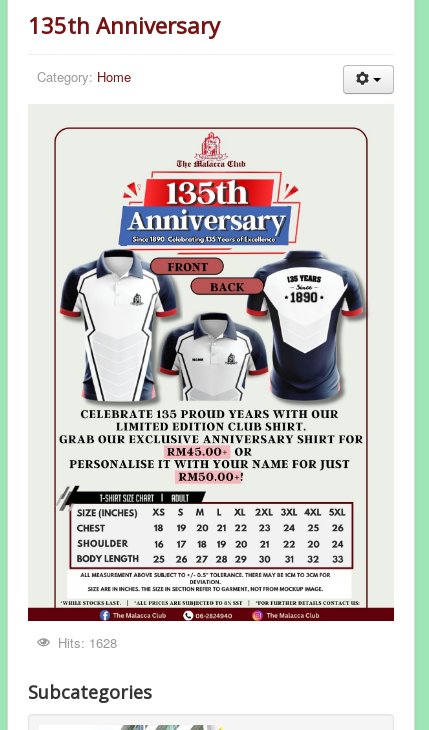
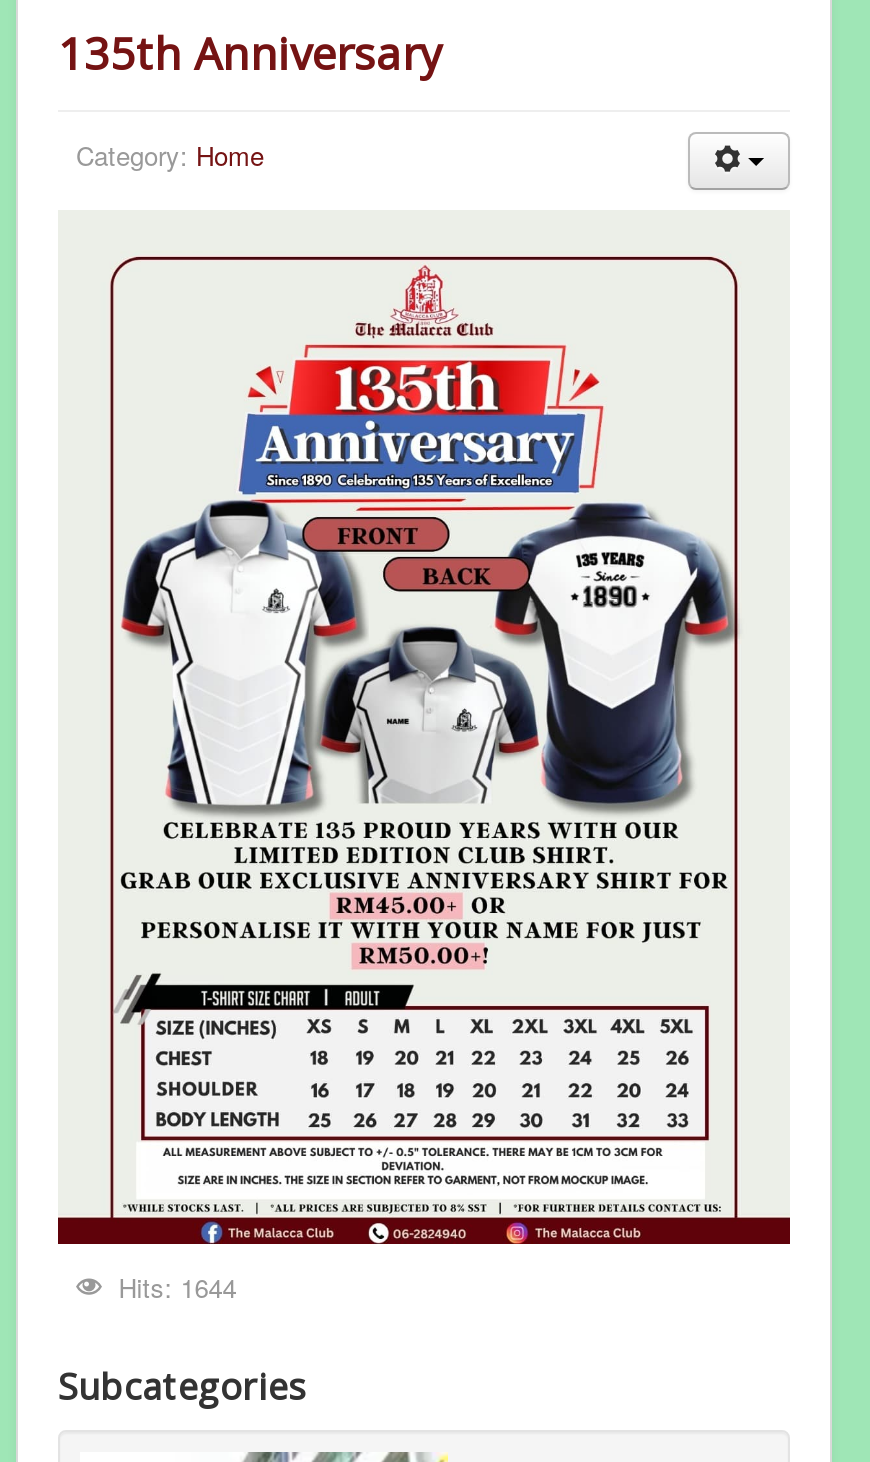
- Hits: 1628
+ Hits: 1644
